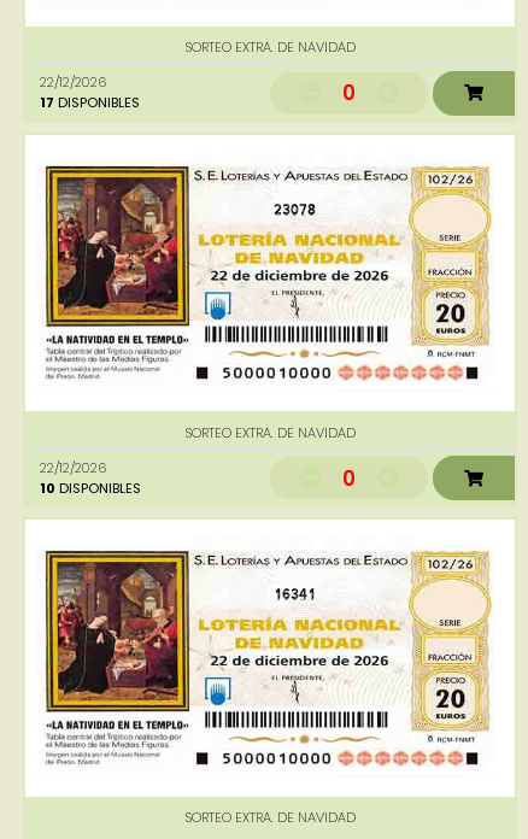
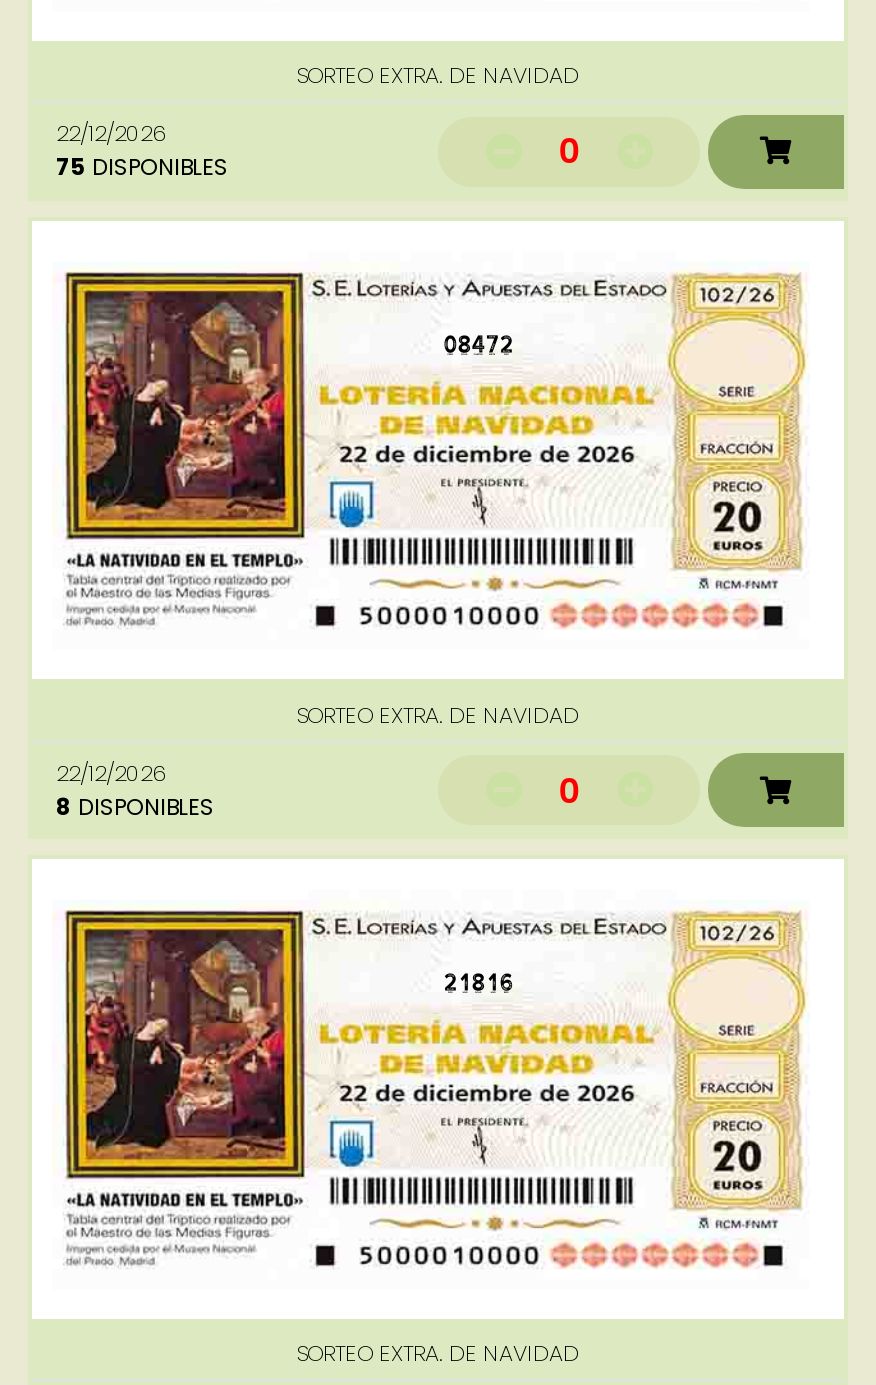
- 17 DISPONIBLES
+ 75 DISPONIBLES

- 23078
+ 08472

- 10 DISPONIBLES
+ 8 DISPONIBLES

- 16341
+ 21816
